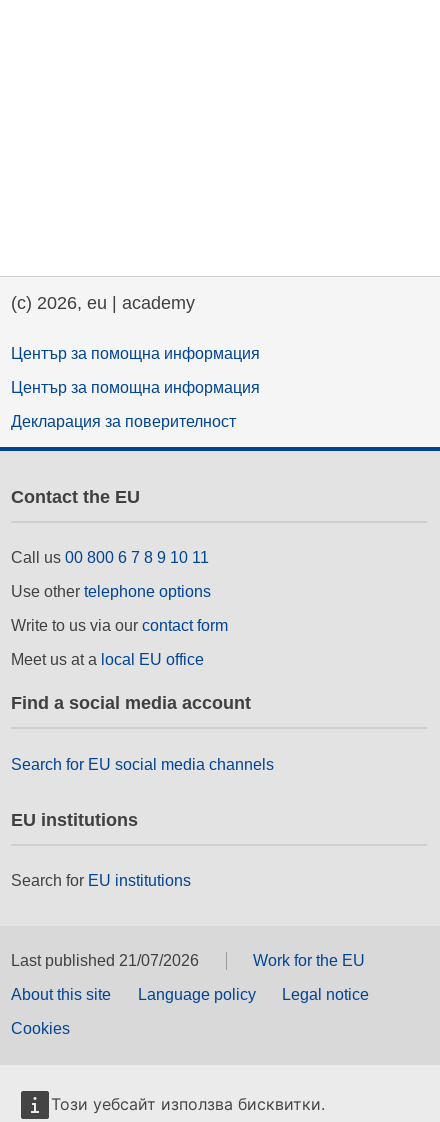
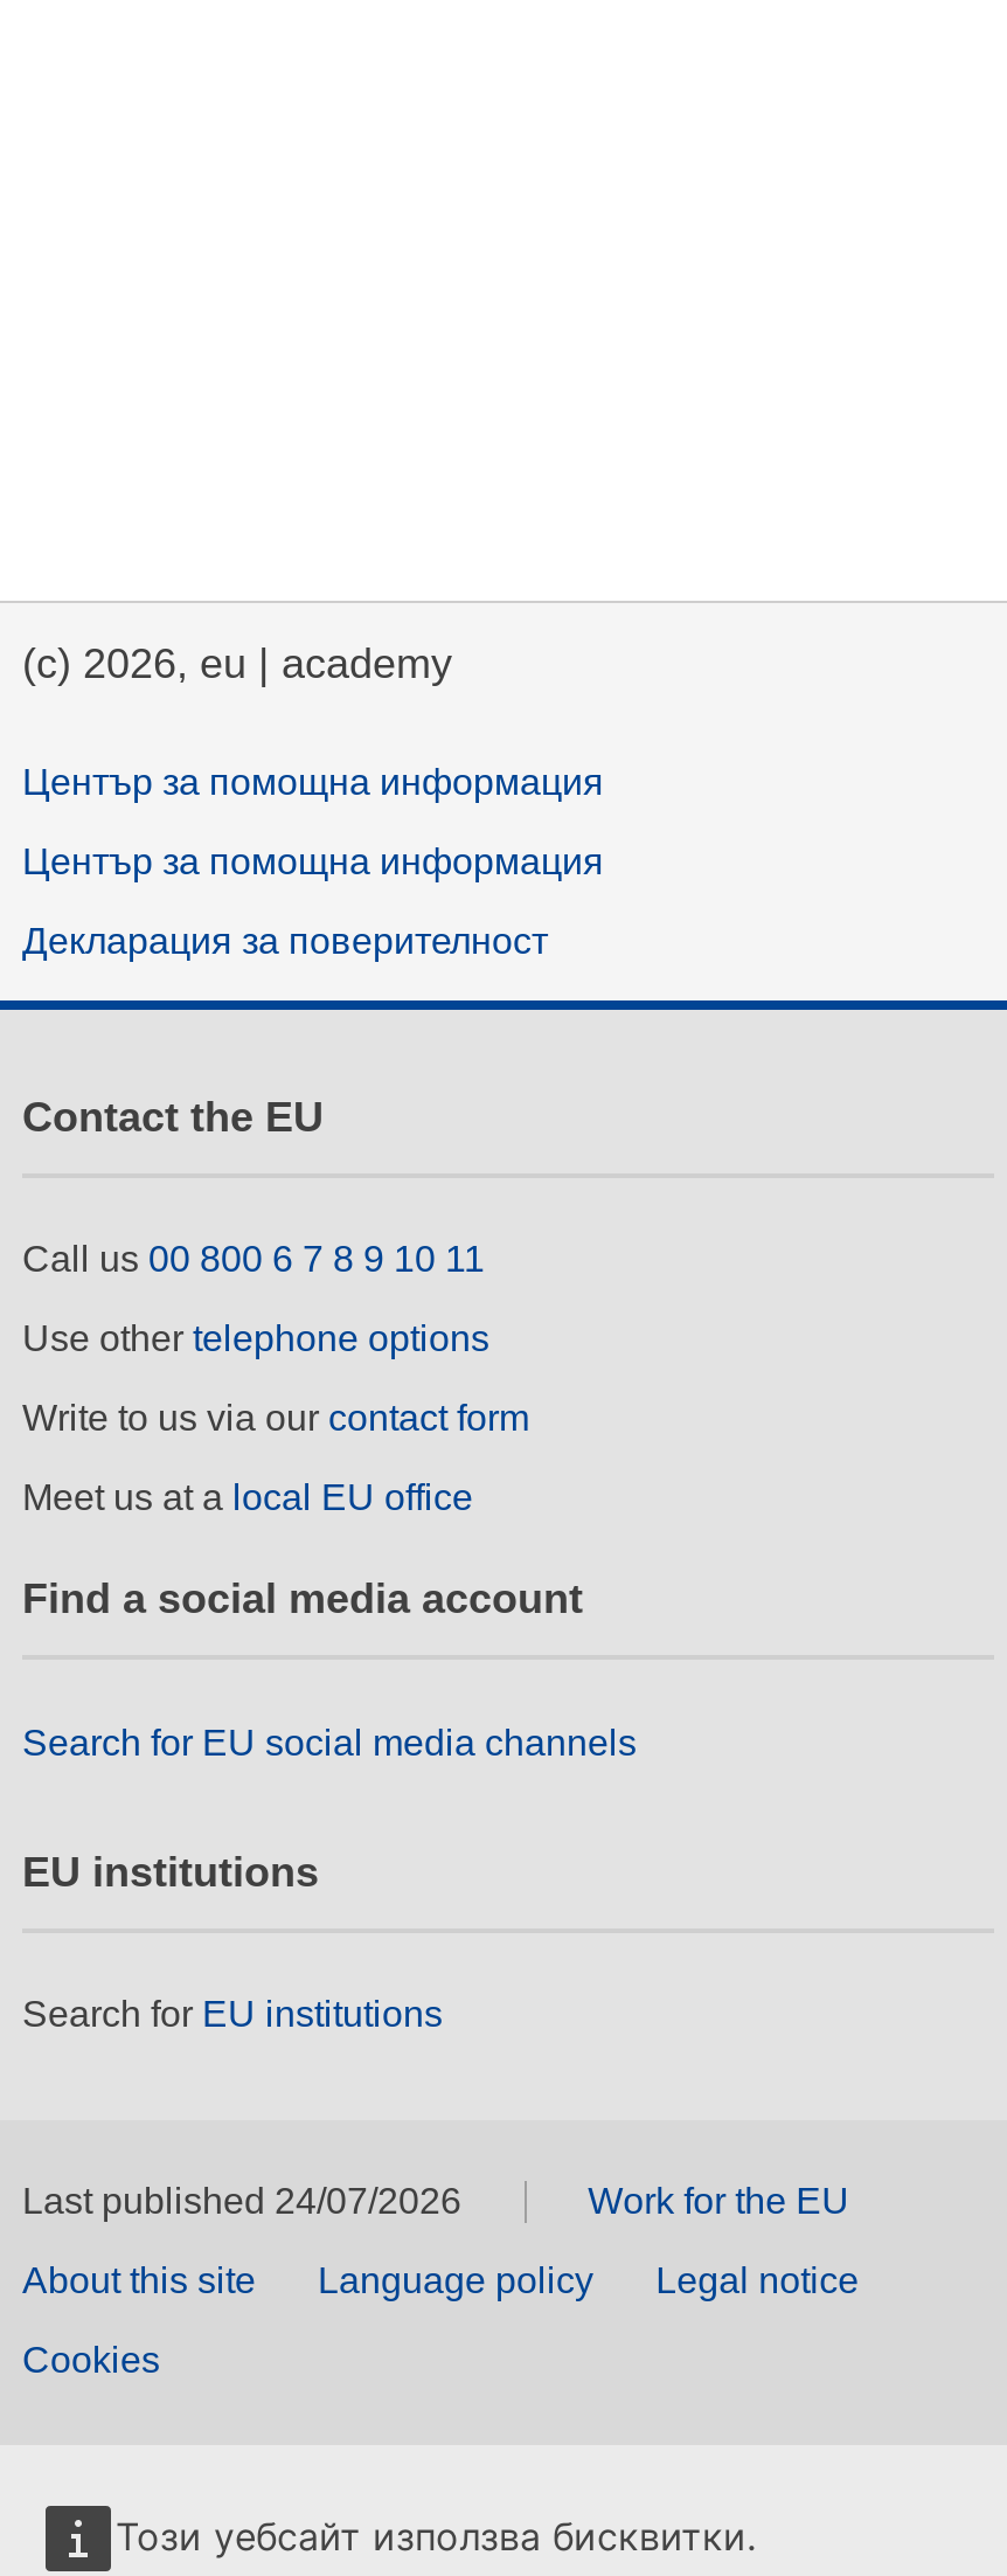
- Last published 21/07/2026
+ Last published 24/07/2026
